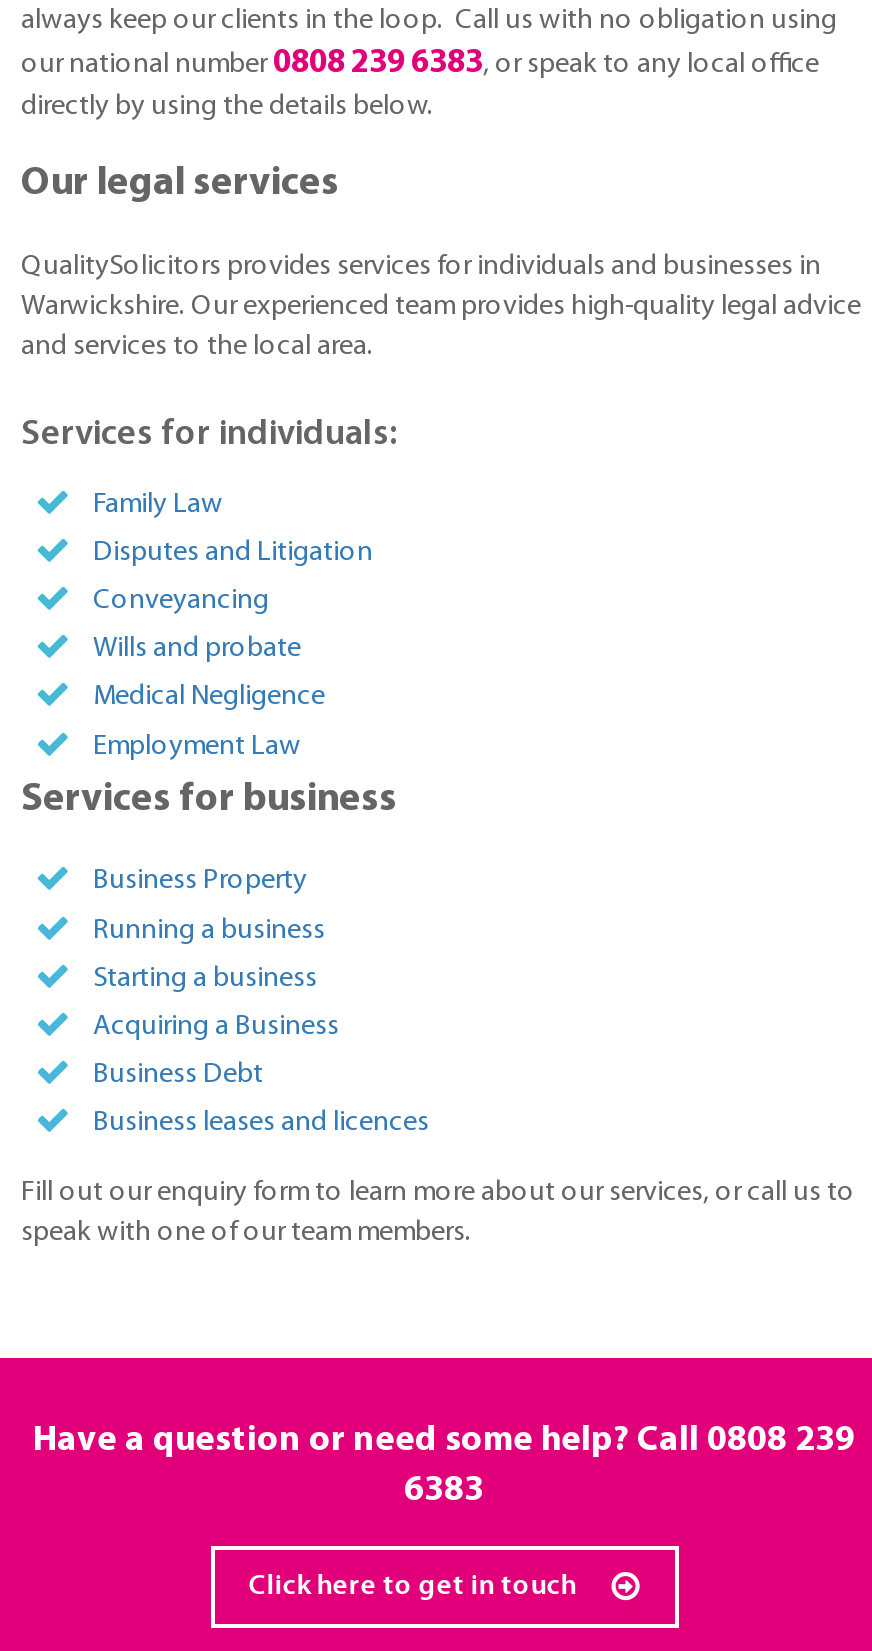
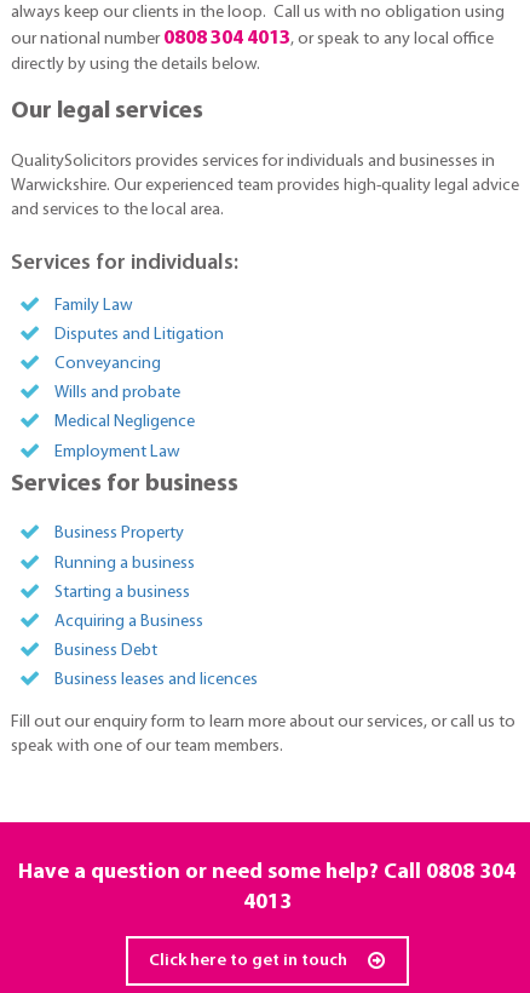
- our national number 0808 239 6383, or speak to any local office
+ our national number 0808 304 4013, or speak to any local office

- Have a question or need some help? Call 0808 239
+ Have a question or need some help? Call 0808 304

- 6383
+ 4013
